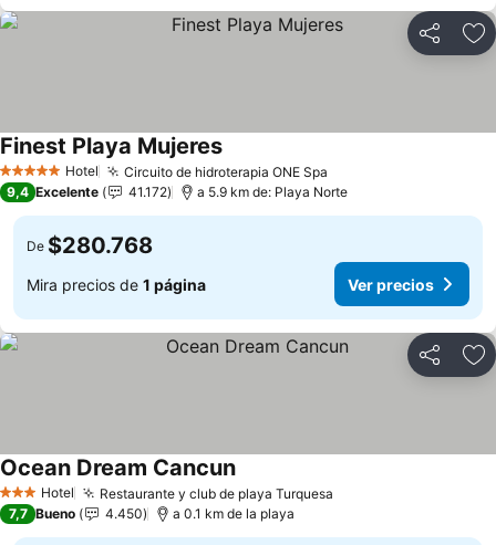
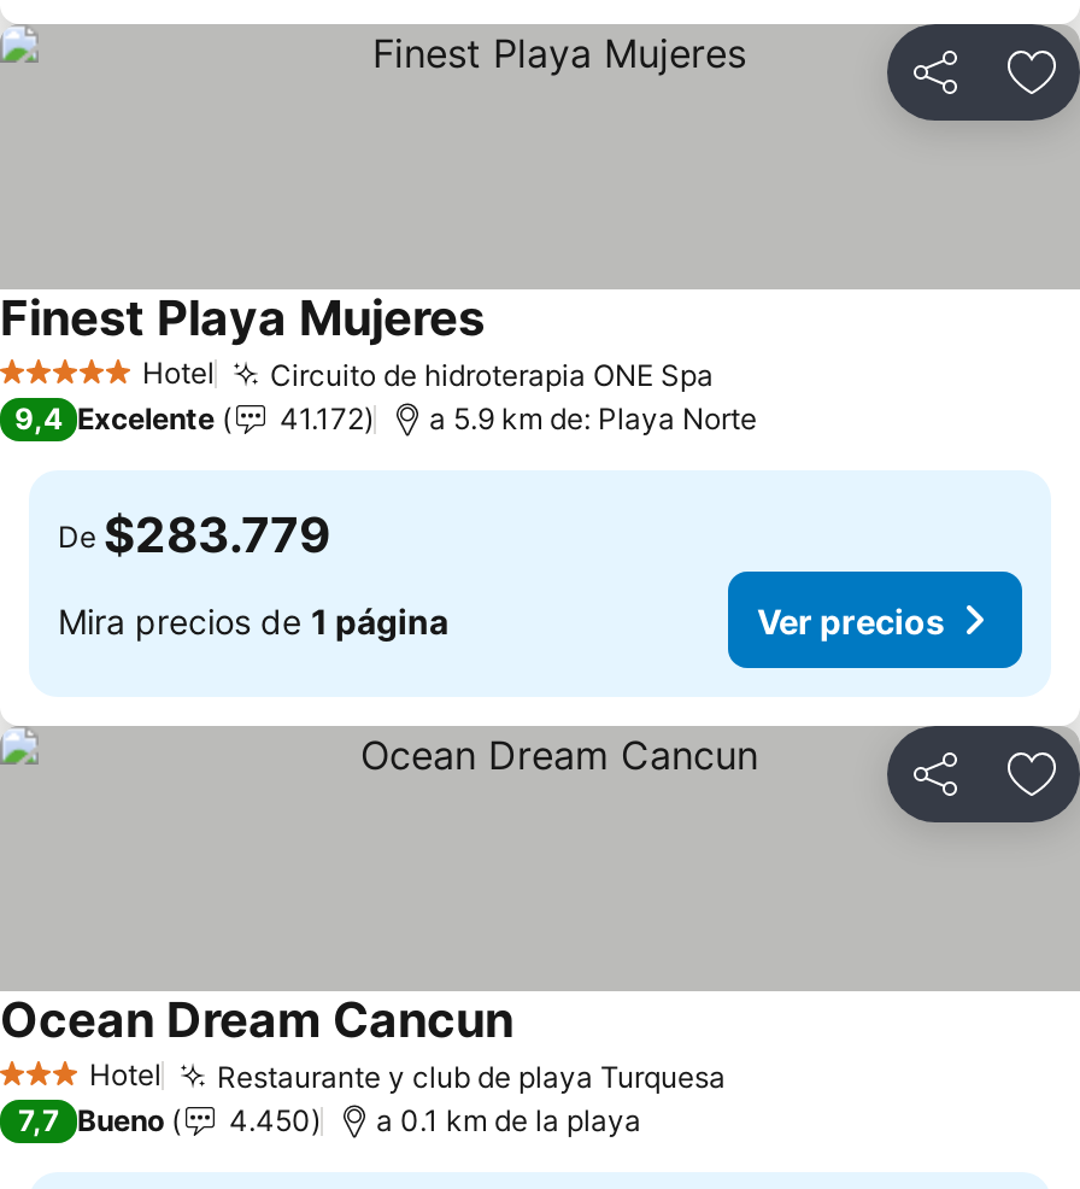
- De $280.768
+ De $283.779
